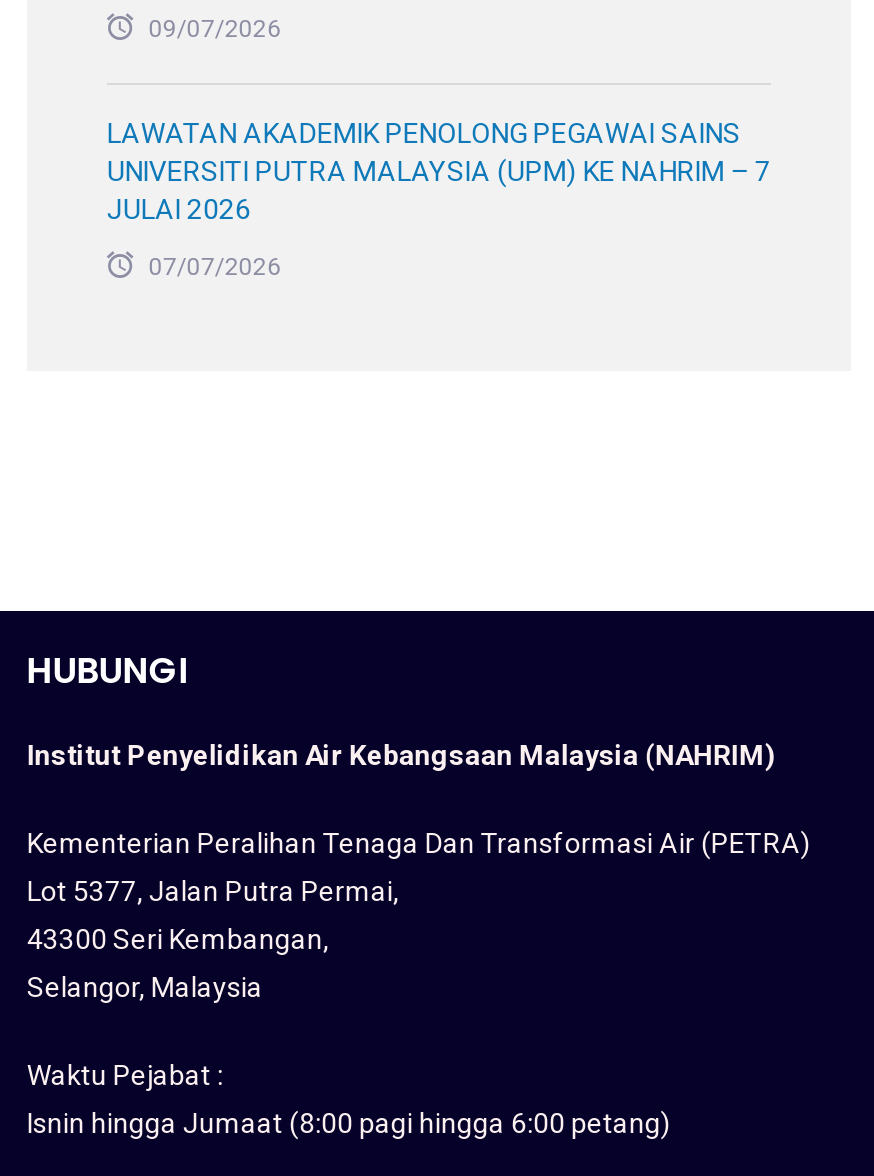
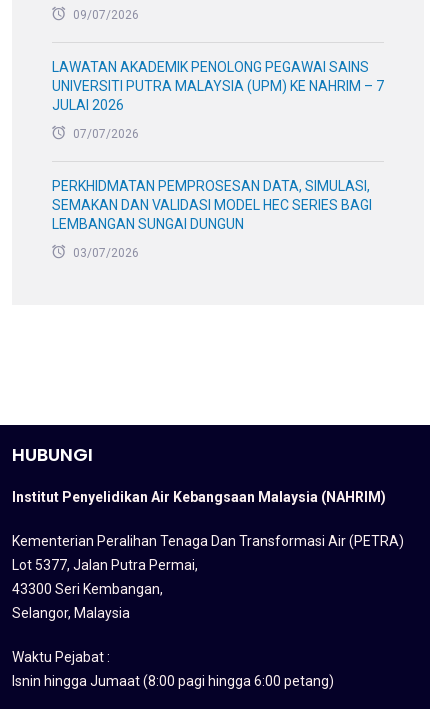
+ PERKHIDMATAN PEMPROSESAN DATA, SIMULASI,
+ SEMAKAN DAN VALIDASI MODEL HEC SERIES BAGI
+ LEMBANGAN SUNGAI DUNGUN
+ 03/07/2026
